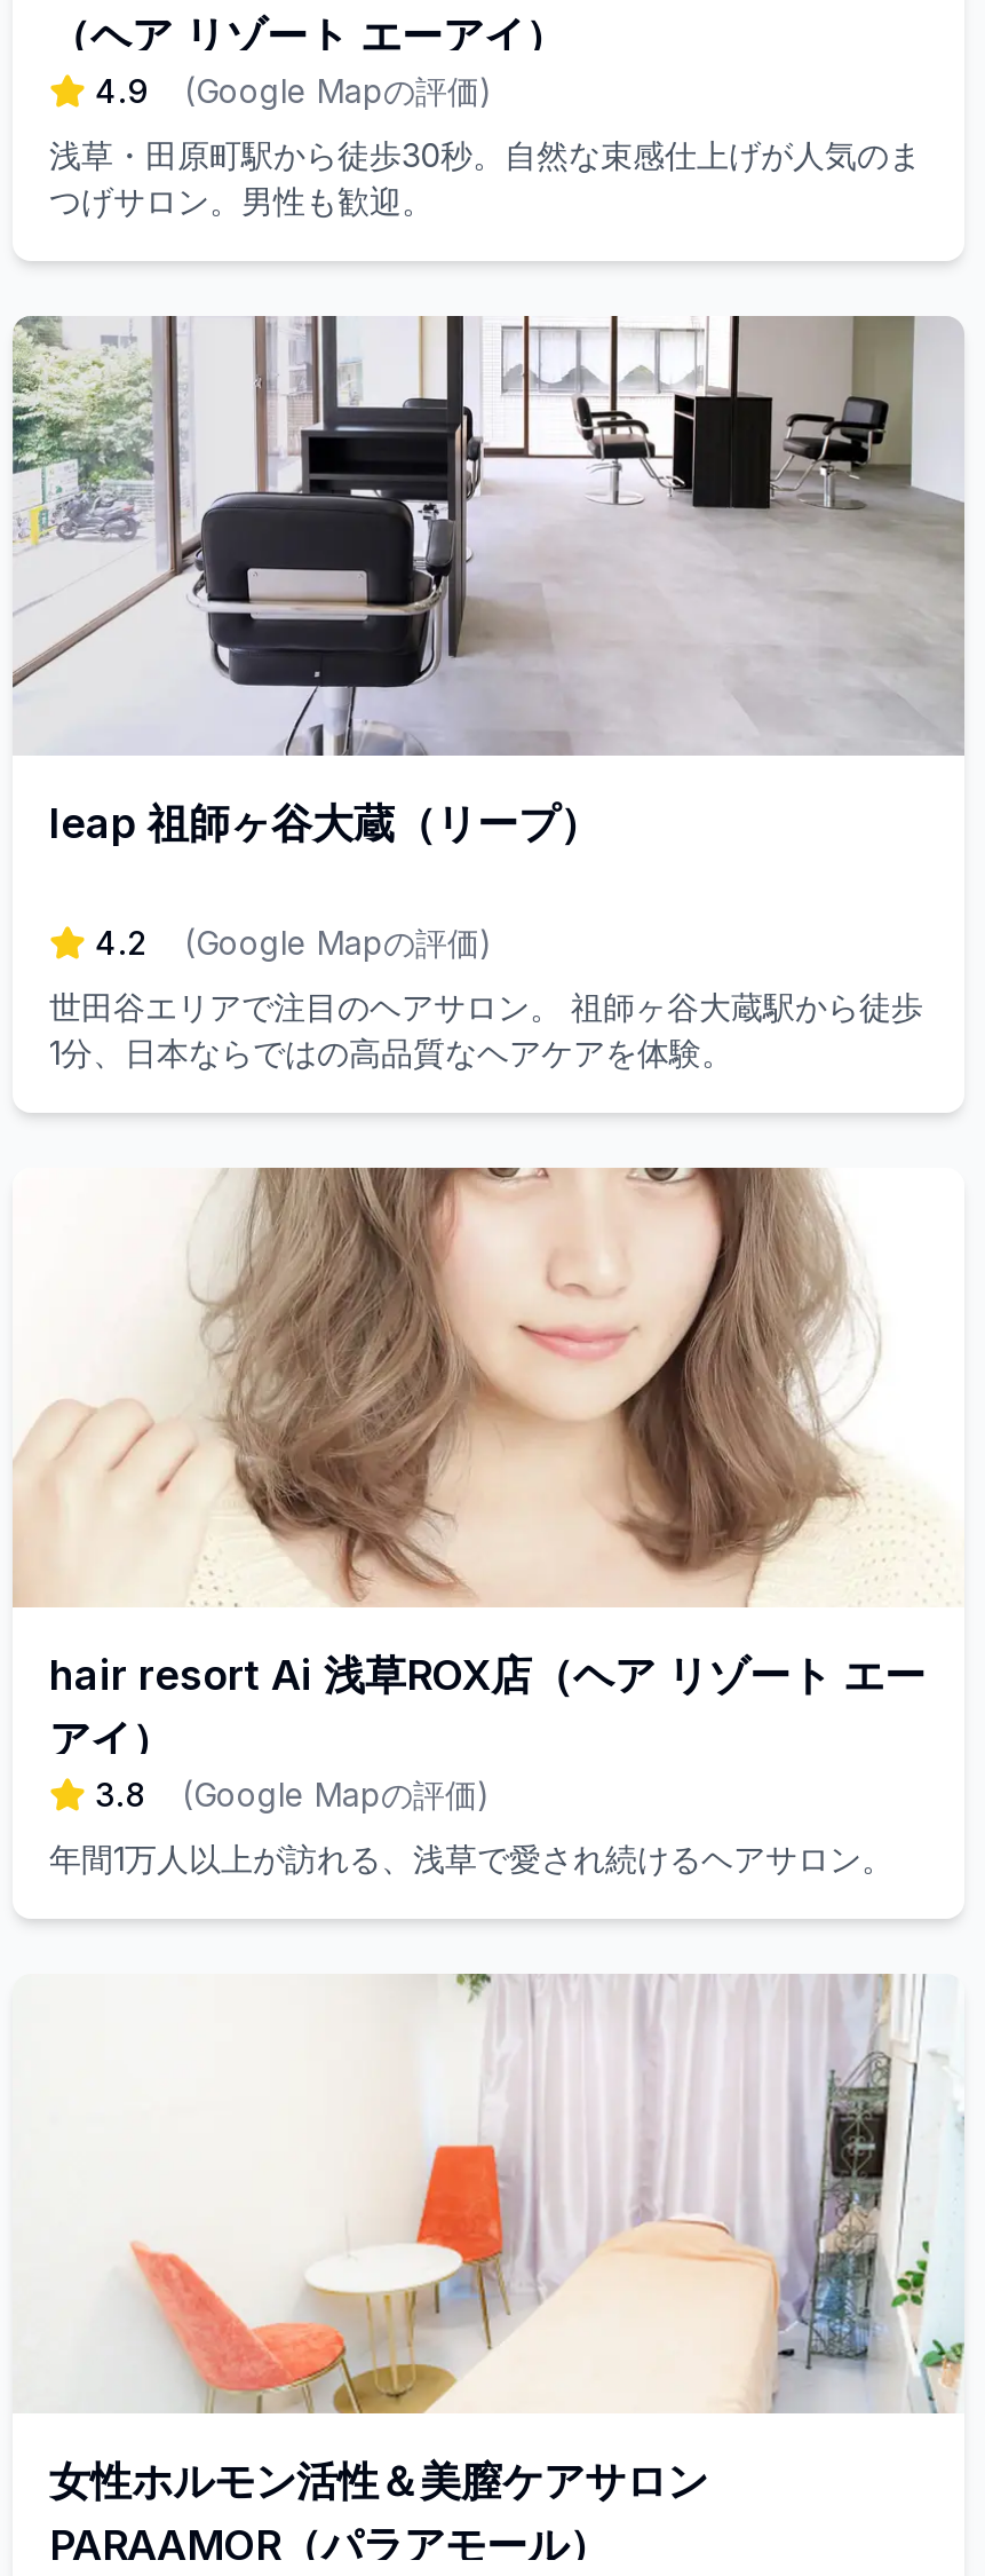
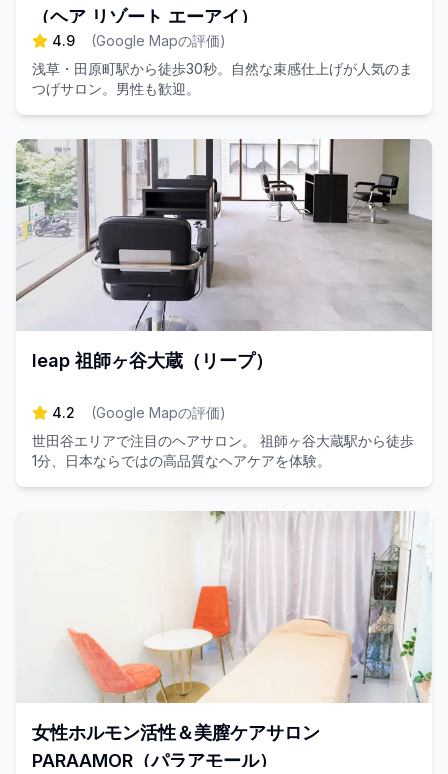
- [image]
- hair resort Ai 浅草ROX店（ヘア リゾート エー
- アイ）
- 3.8
- (Google Mapの評価)
- 年間1万人以上が訪れる、浅草で愛され続けるヘアサロン。
